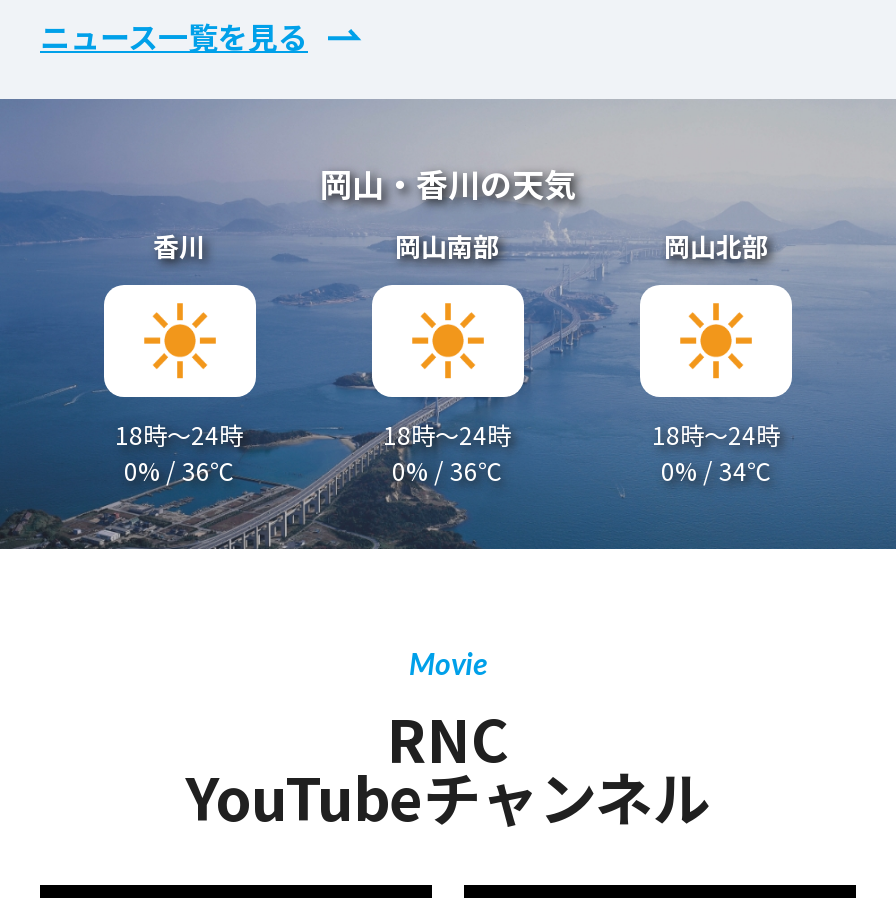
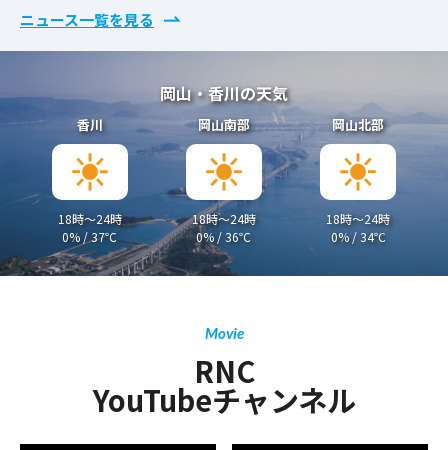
- 0% / 36℃
+ 0% / 37℃
